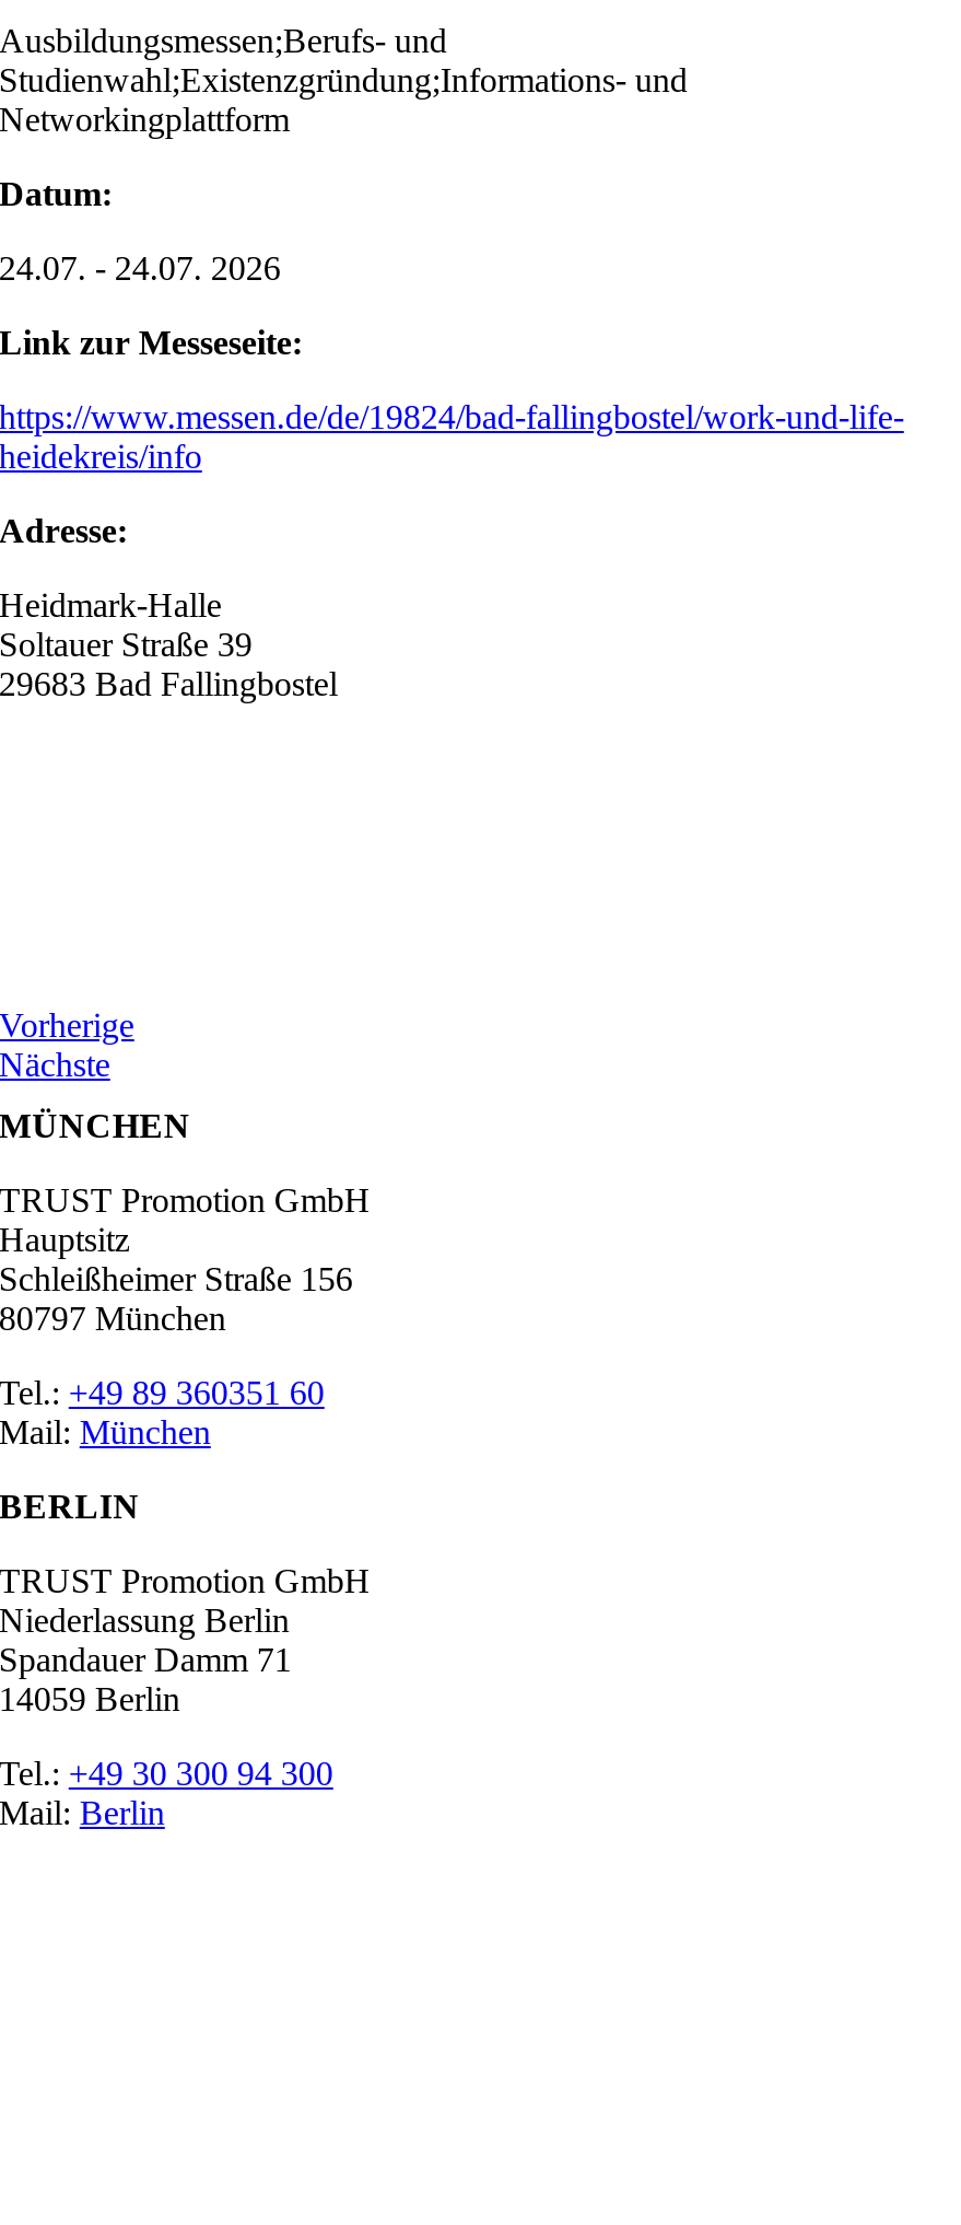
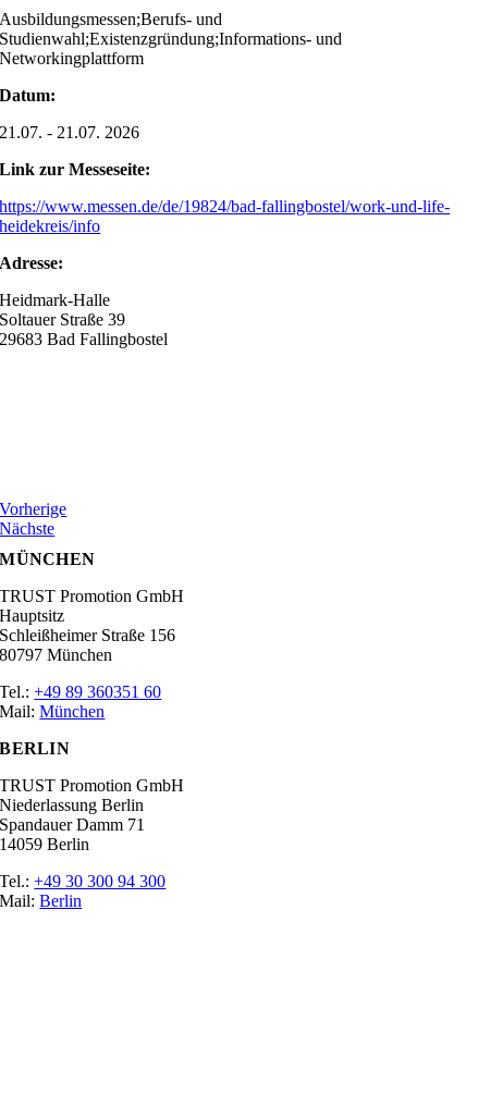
- 24.07. - 24.07. 2026
+ 21.07. - 21.07. 2026
